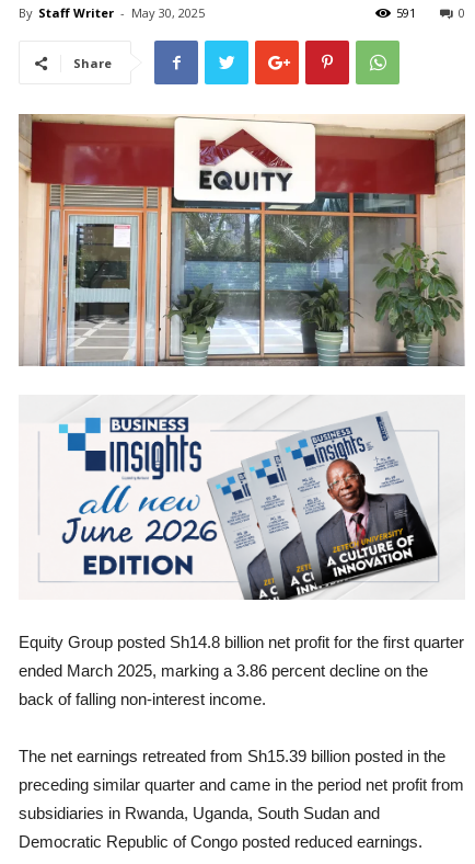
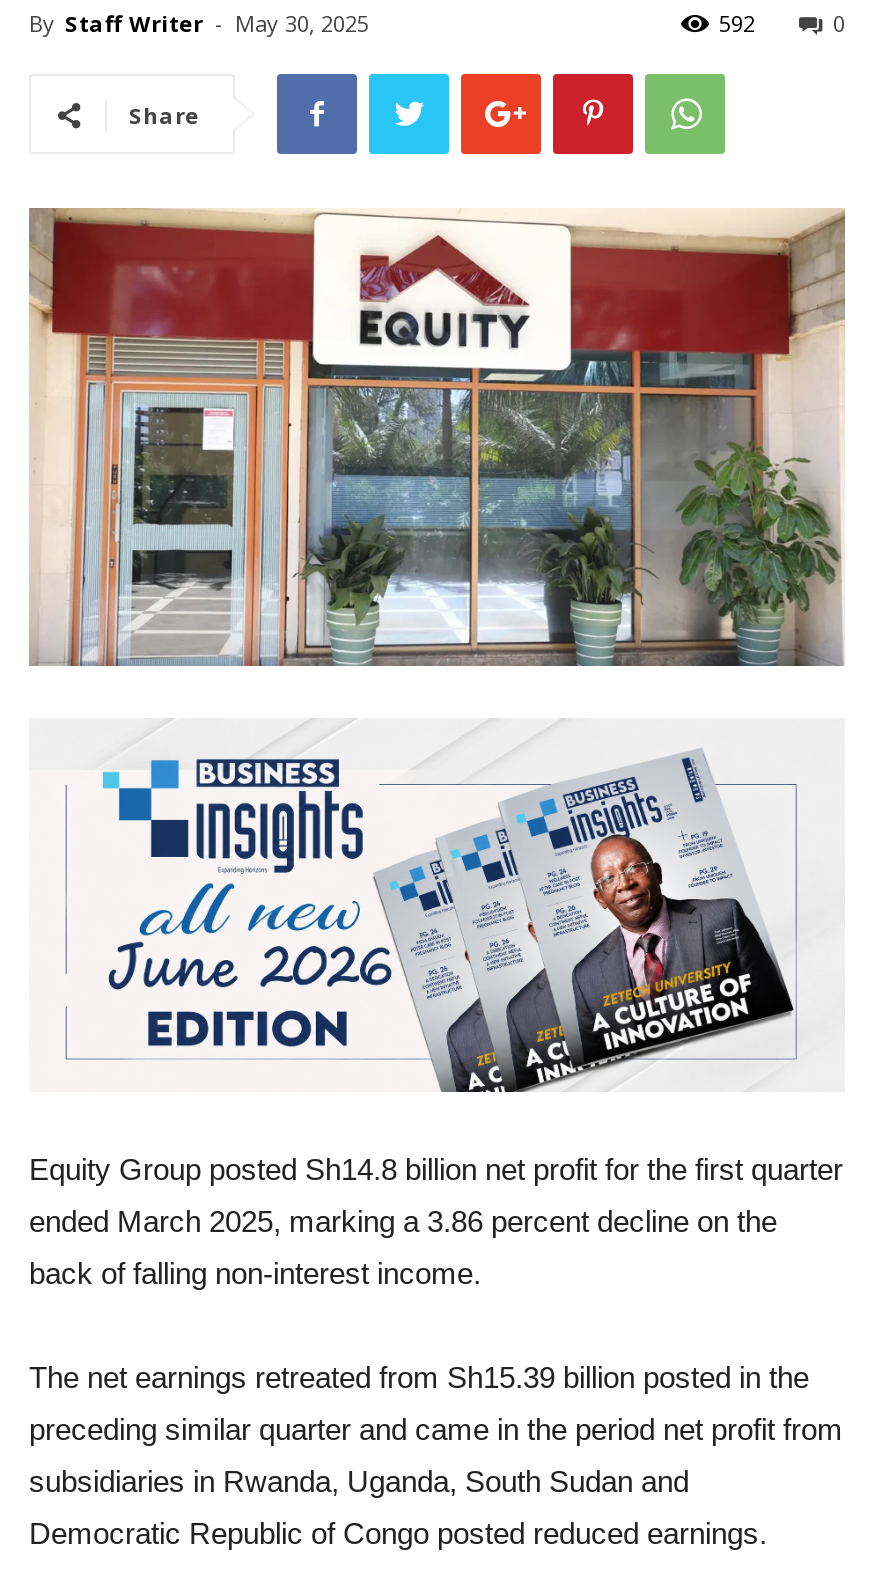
- 591
+ 592
